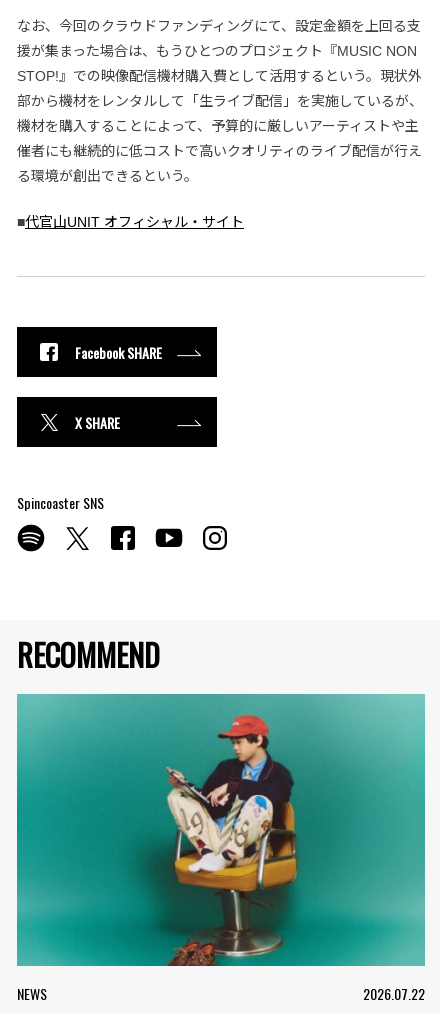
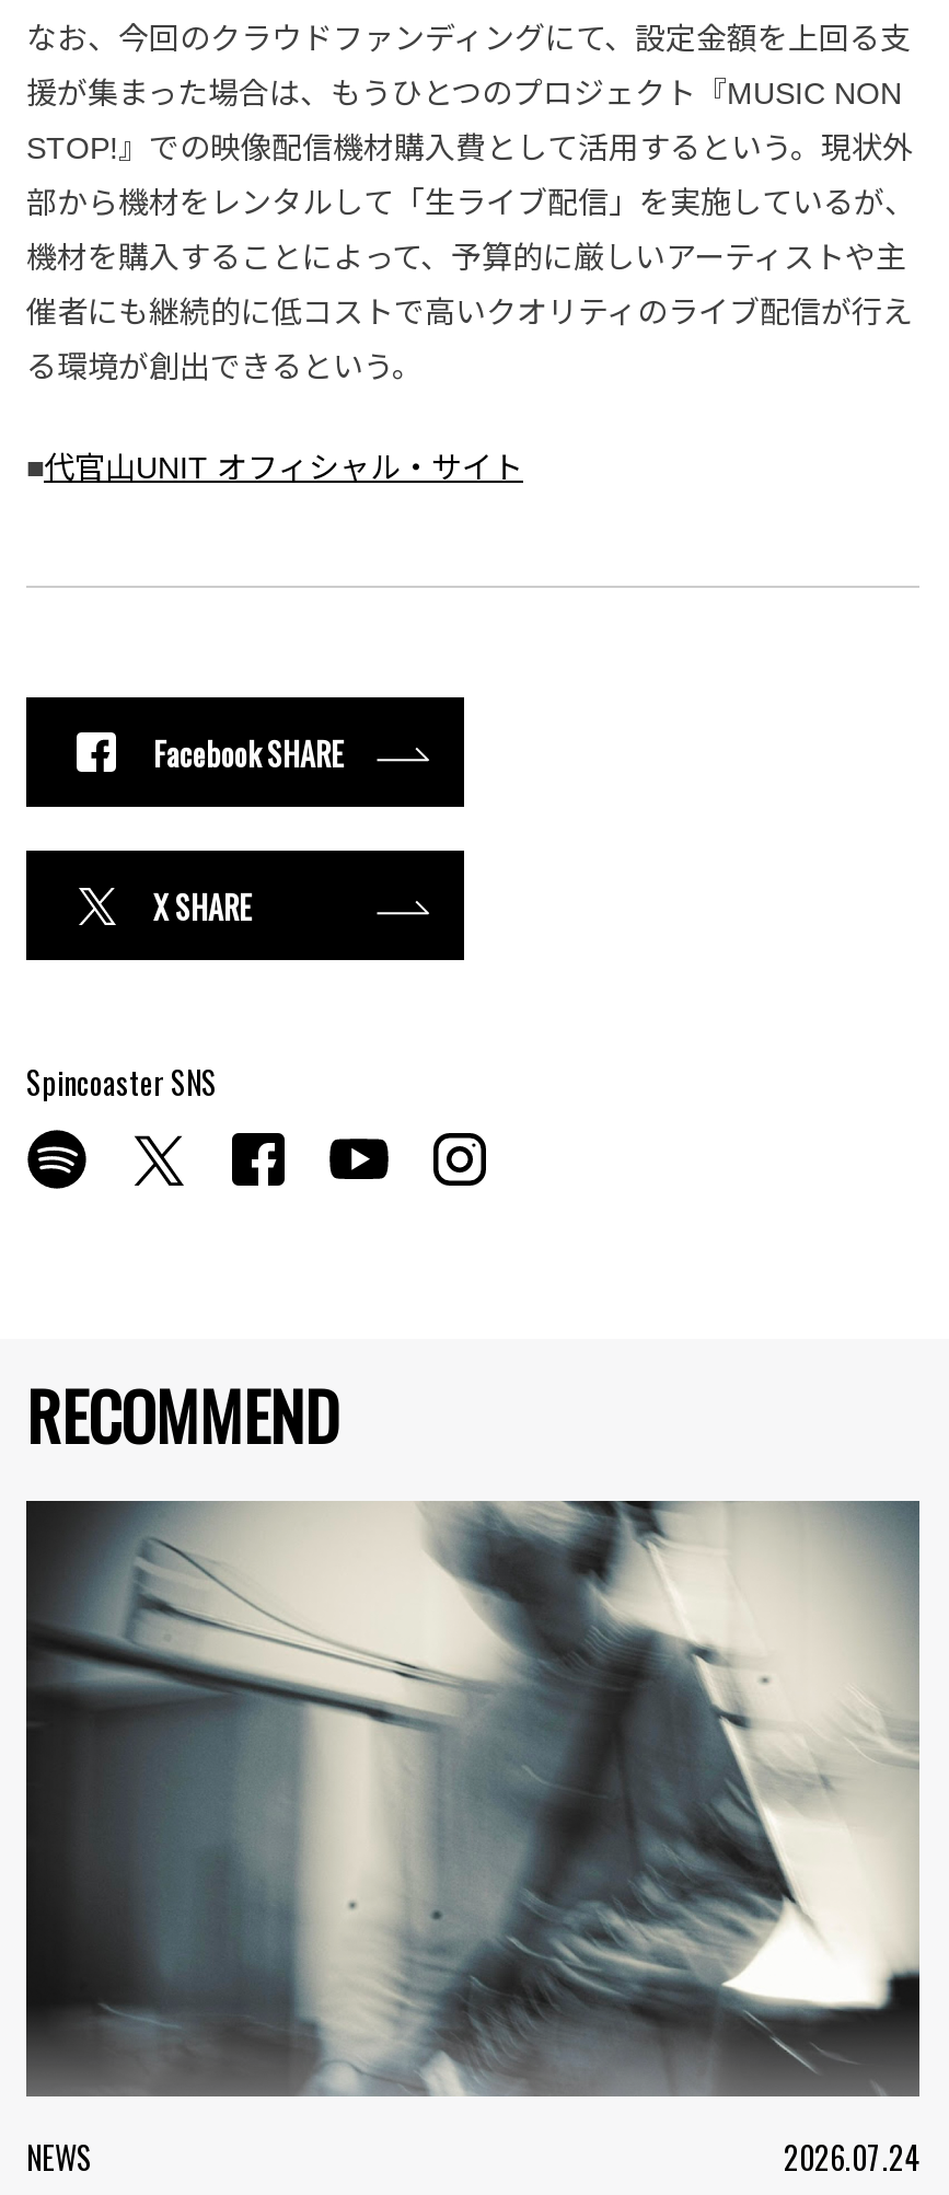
- [image]
- 2026.07.22
+ [image]
+ 2026.07.24
